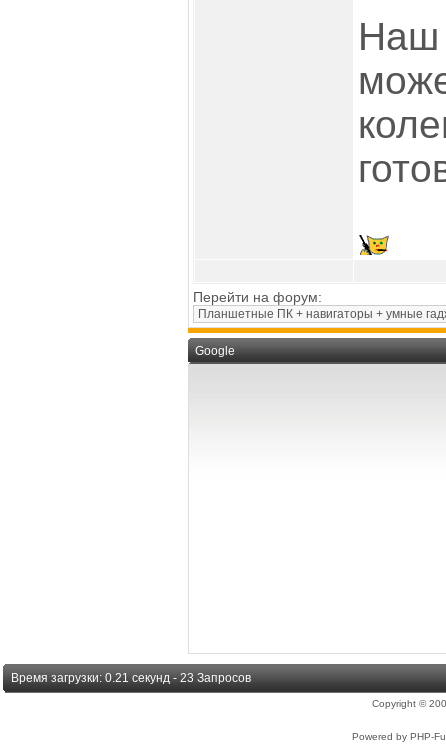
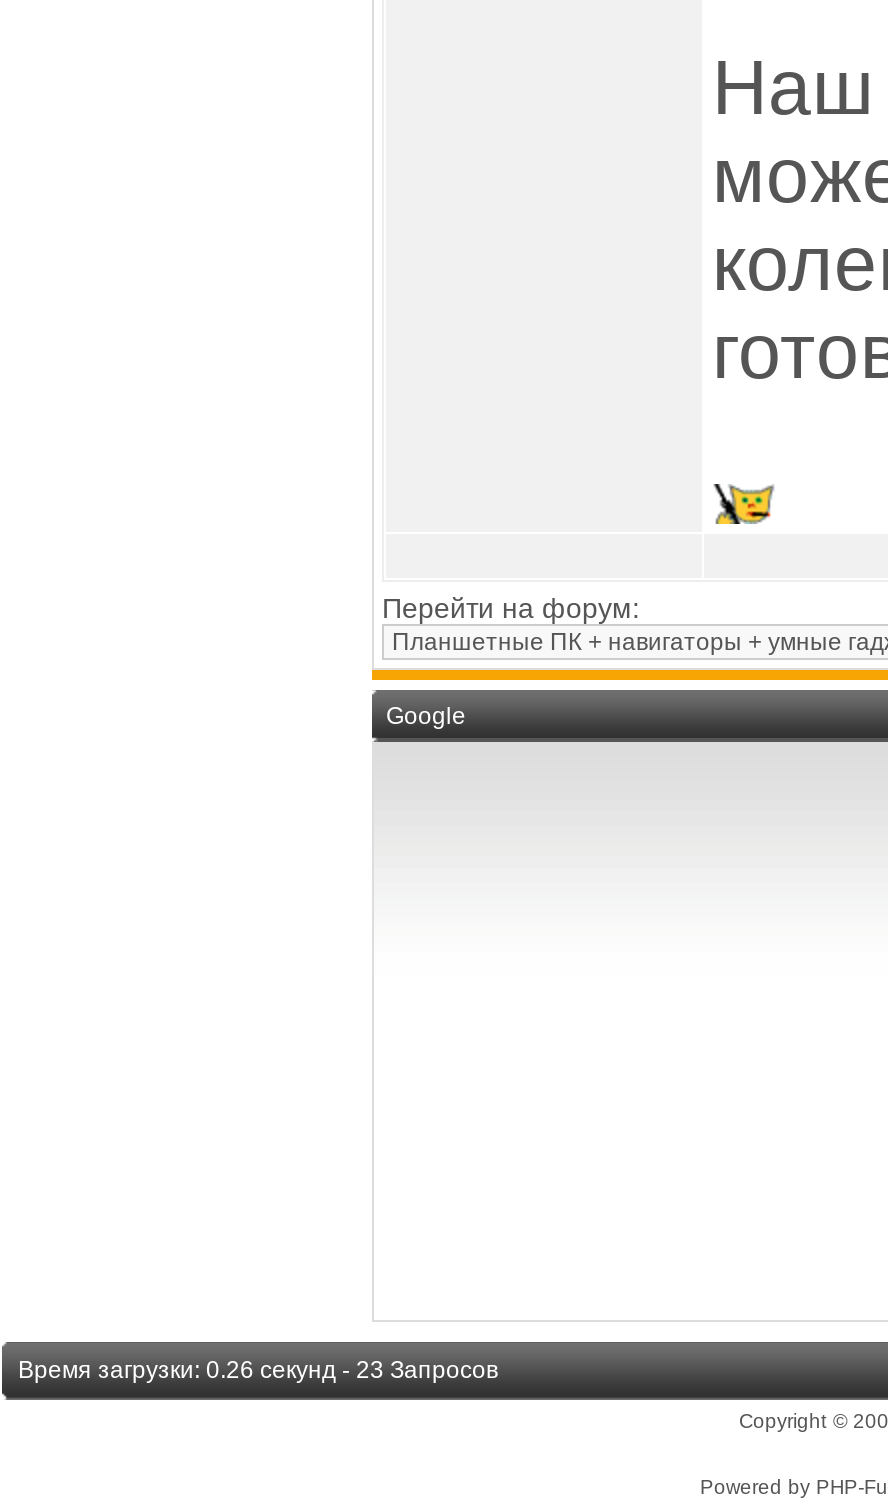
- Время загрузки: 0.21 секунд - 23 Запросов
+ Время загрузки: 0.26 секунд - 23 Запросов
